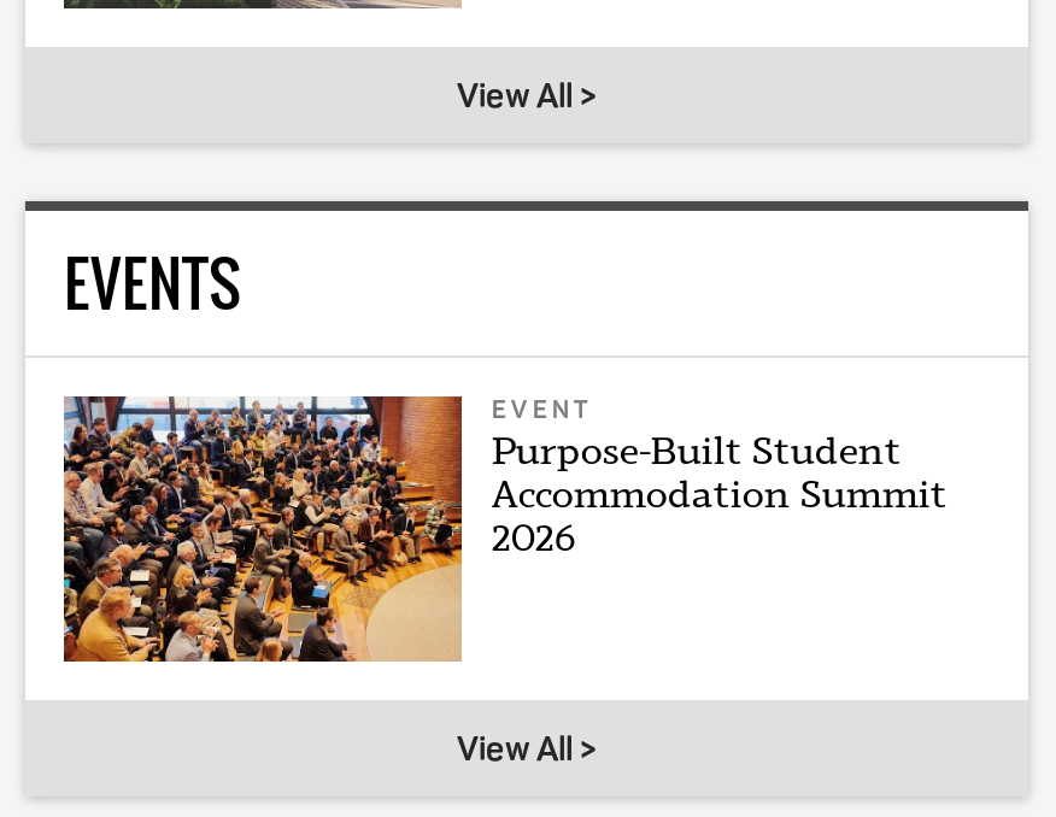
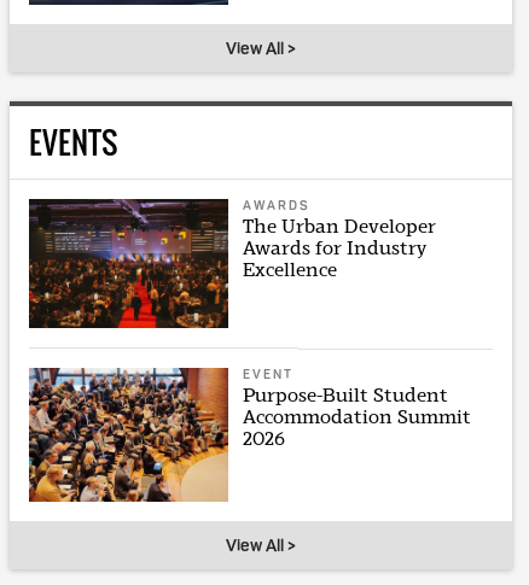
+ [image]
+ AWARDS
+ The Urban Developer
+ Awards for Industry
+ Excellence
